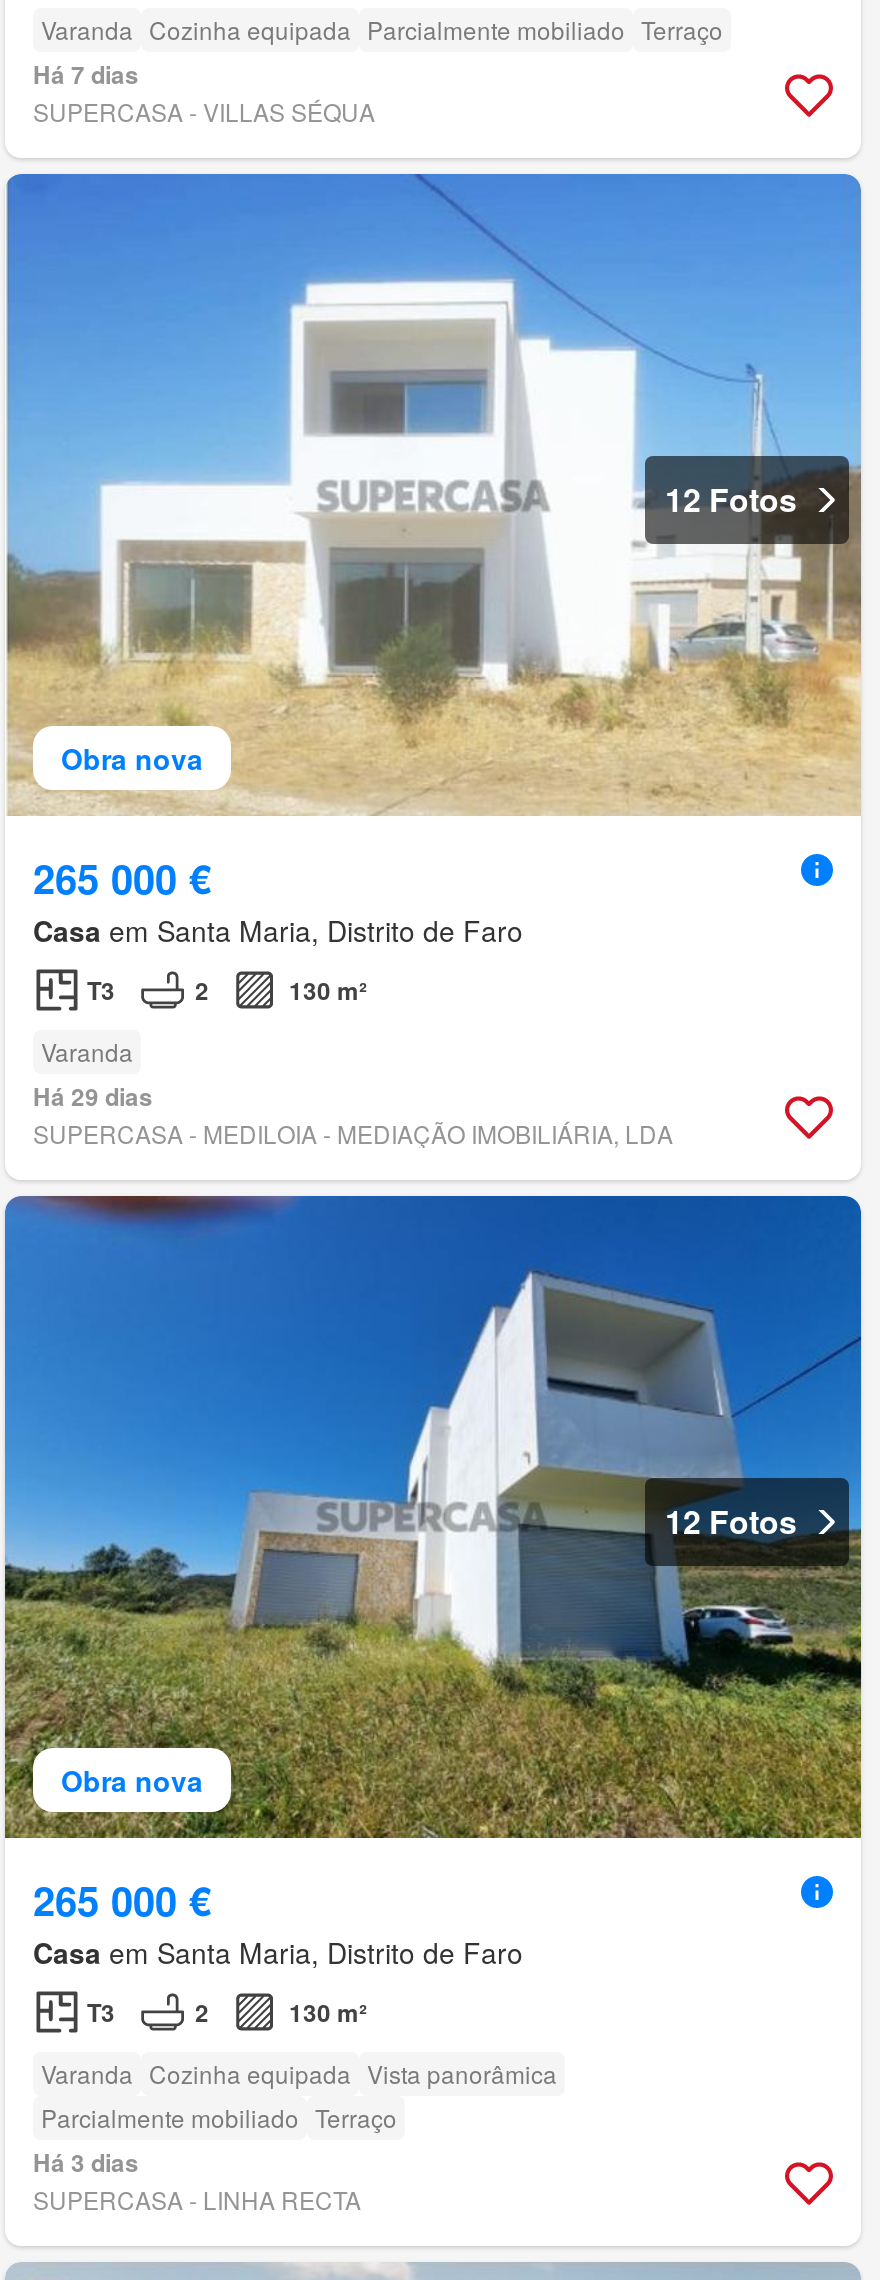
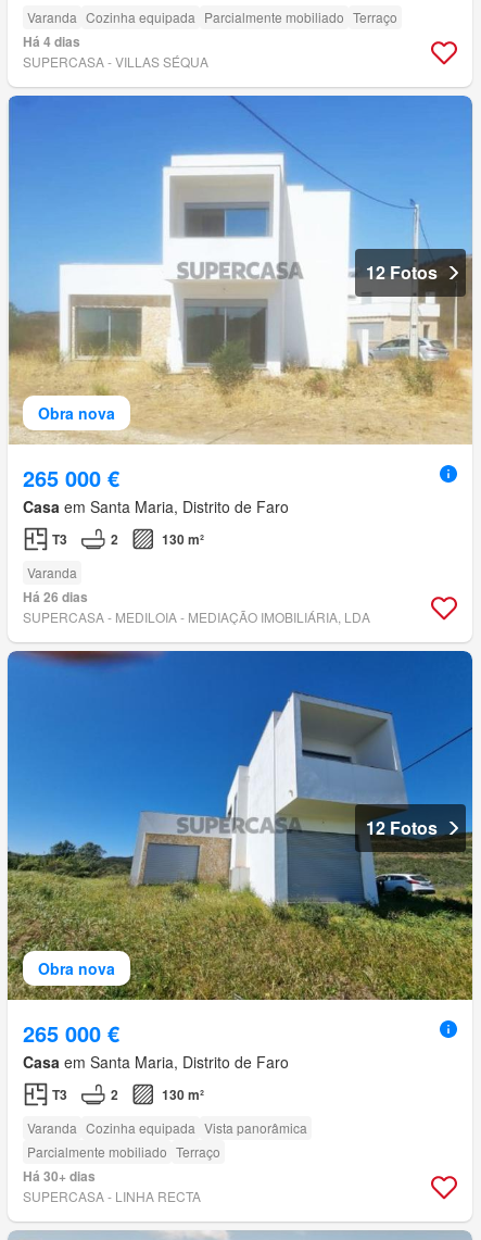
- Há 7 dias
+ Há 4 dias

- Há 29 dias
+ Há 26 dias

- Há 3 dias
+ Há 30+ dias
